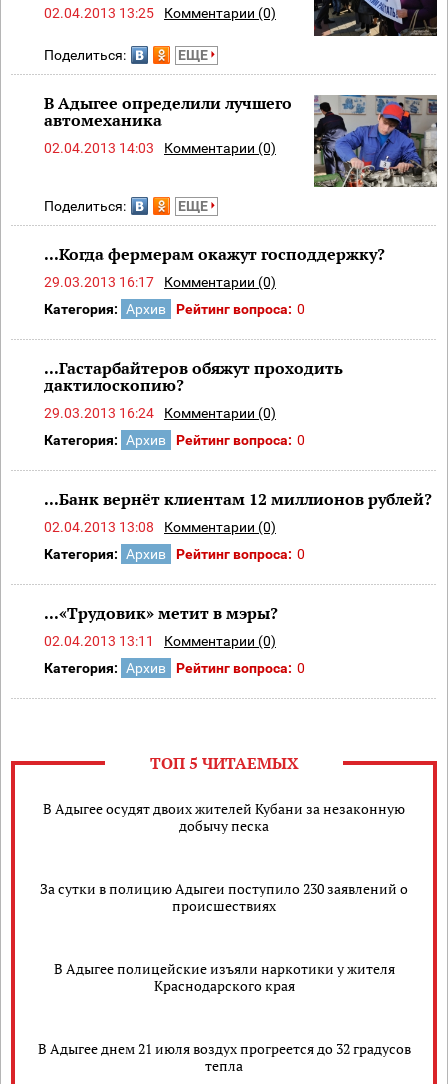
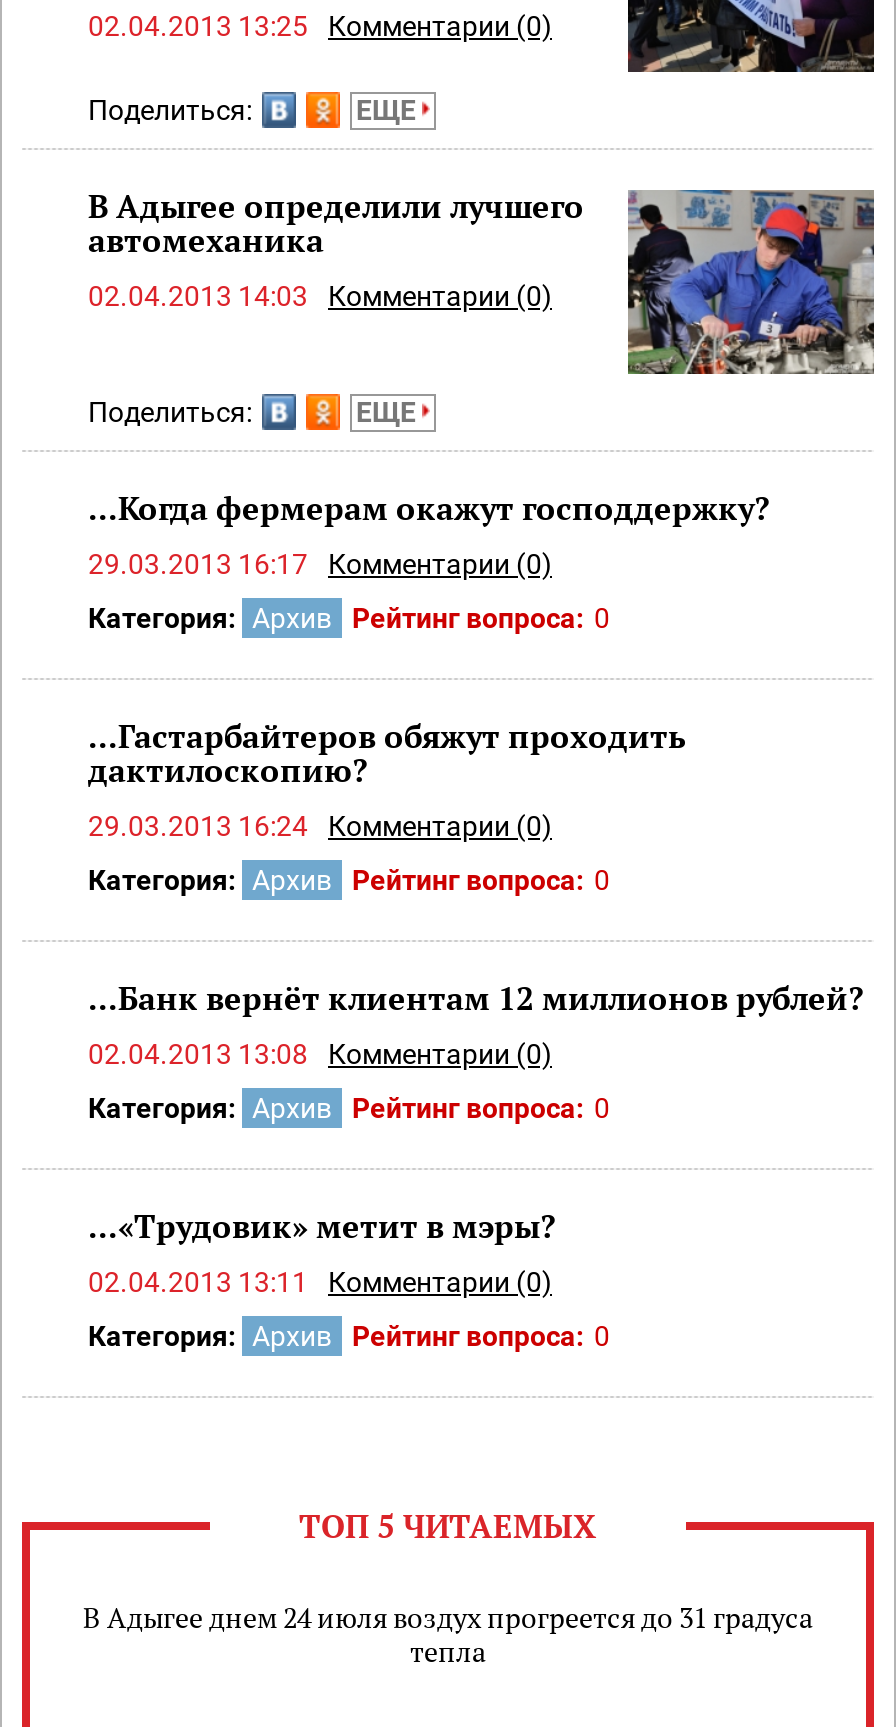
- В Адыгее осудят двоих жителей Кубани за незаконную
- добычу песка
- За сутки в полицию Адыгеи поступило 230 заявлений о
- происшествиях
- В Адыгее полицейские изъяли наркотики у жителя
- Краснодарского края
- В Адыгее днем 21 июля воздух прогреется до 32 градусов
+ В Адыгее днем 24 июля воздух прогреется до 31 градуса
